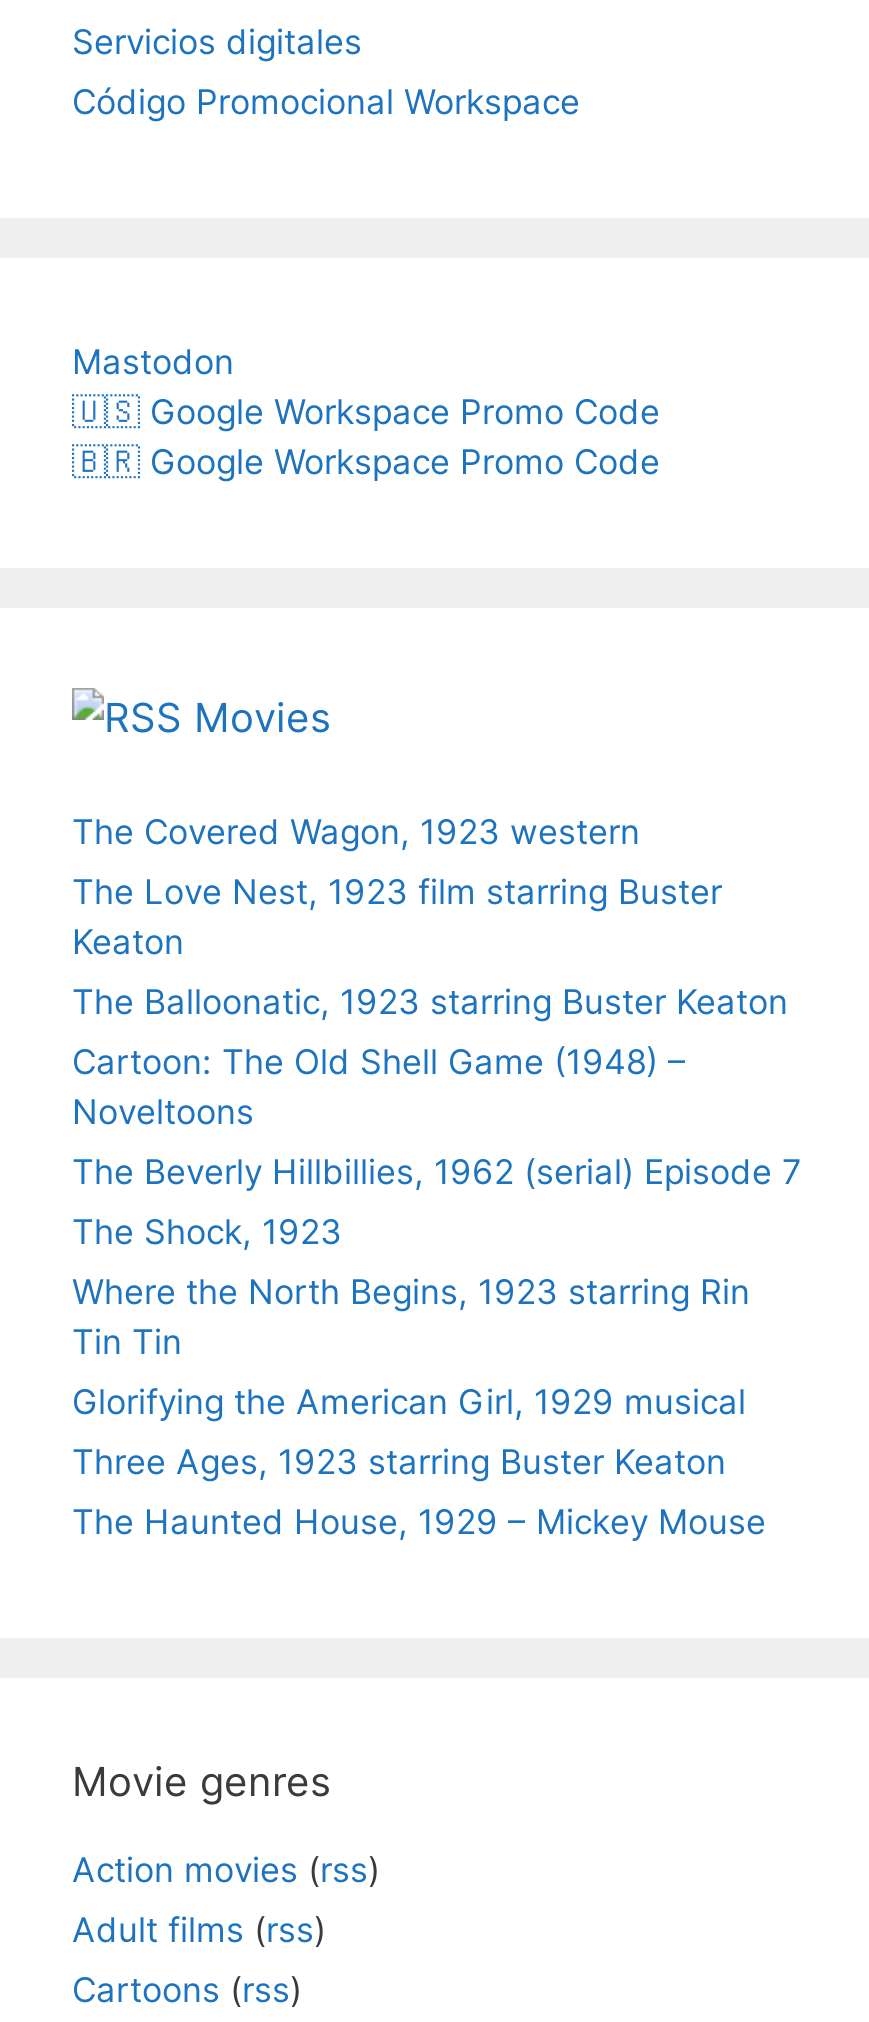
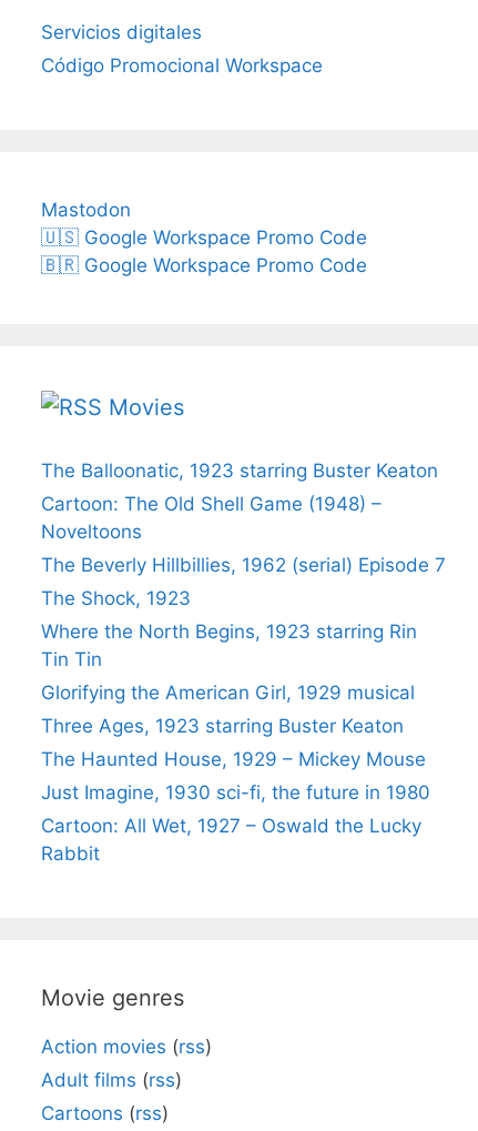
- The Covered Wagon, 1923 western
- The Love Nest, 1923 film starring Buster
- Keaton

moved up: The Balloonatic, 1923 starring Buster Keaton | Cartoon: The Old Shell Game (1948) – | Noveltoons | ... | Three Ages, 1923 starring Buster Keaton | The Haunted House, 1929 – Mickey Mouse

+ Just Imagine, 1930 sci-fi, the future in 1980
+ Cartoon: All Wet, 1927 – Oswald the Lucky
+ Rabbit
